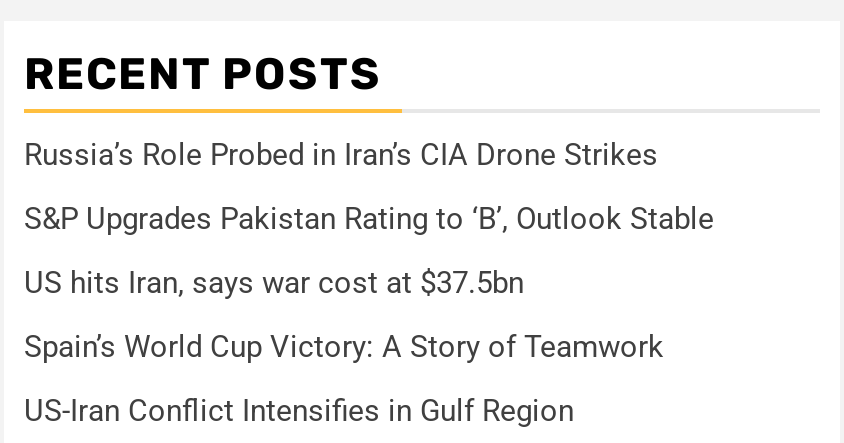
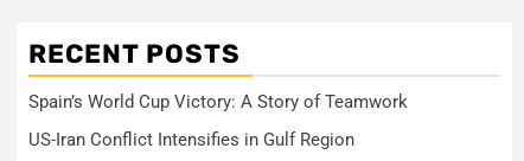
- Russia’s Role Probed in Iran’s CIA Drone Strikes
- S&P Upgrades Pakistan Rating to ‘B’, Outlook Stable
- US hits Iran, says war cost at $37.5bn
